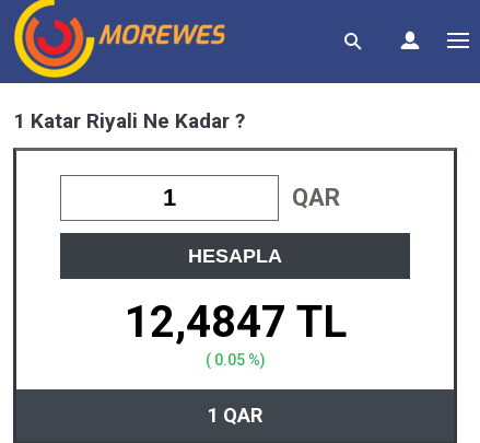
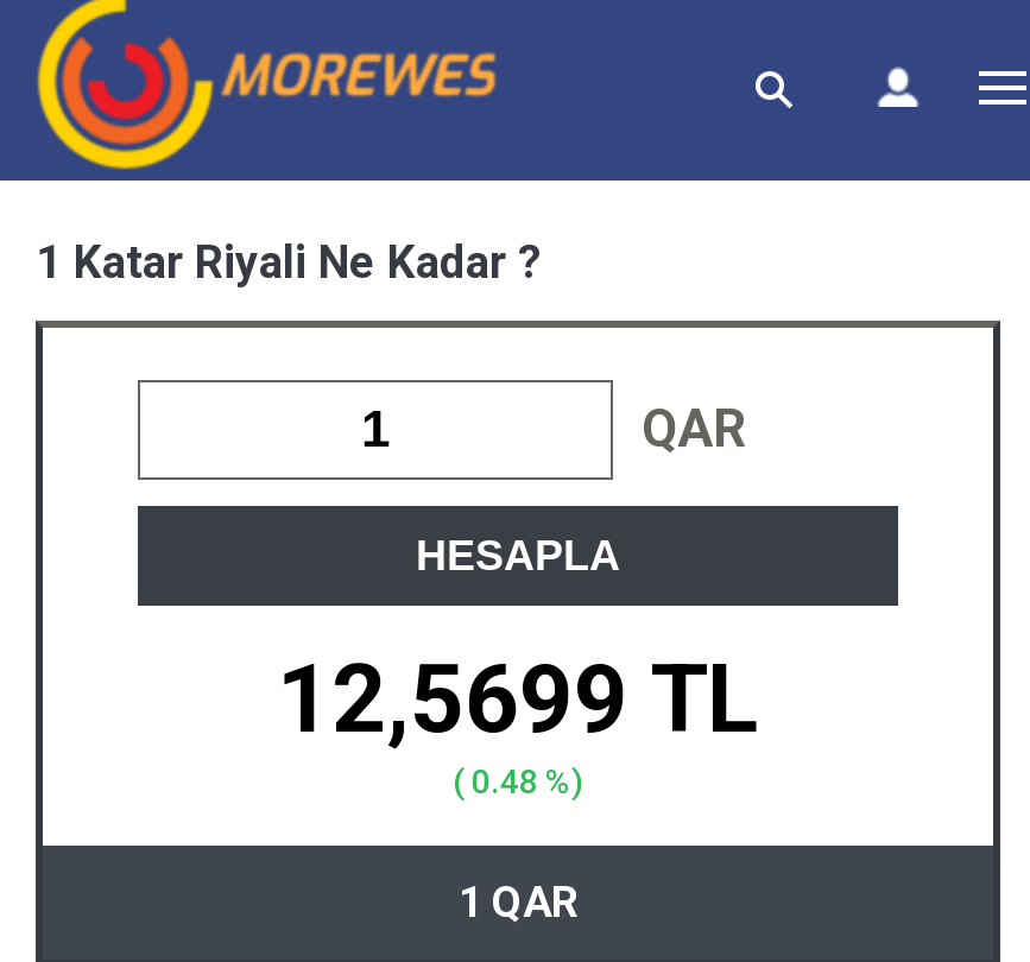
- 12,4847 TL
+ 12,5699 TL

- ( 0.05 %)
+ ( 0.48 %)
